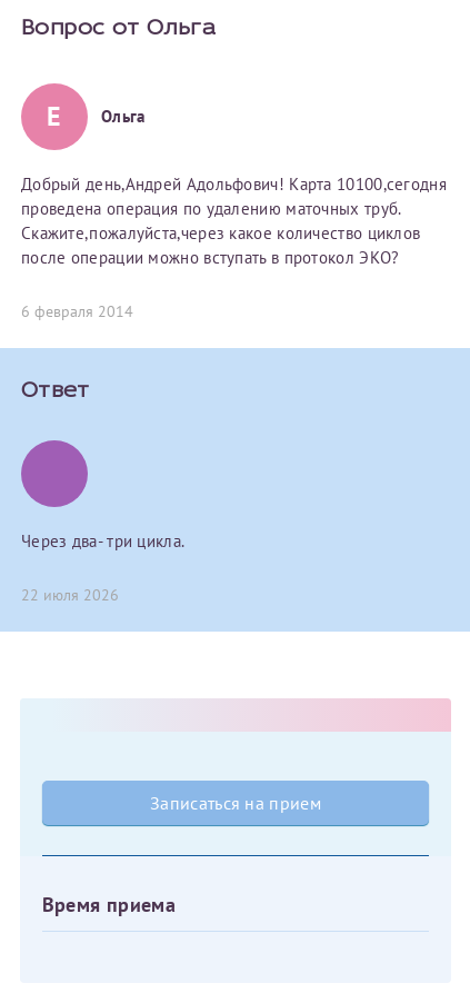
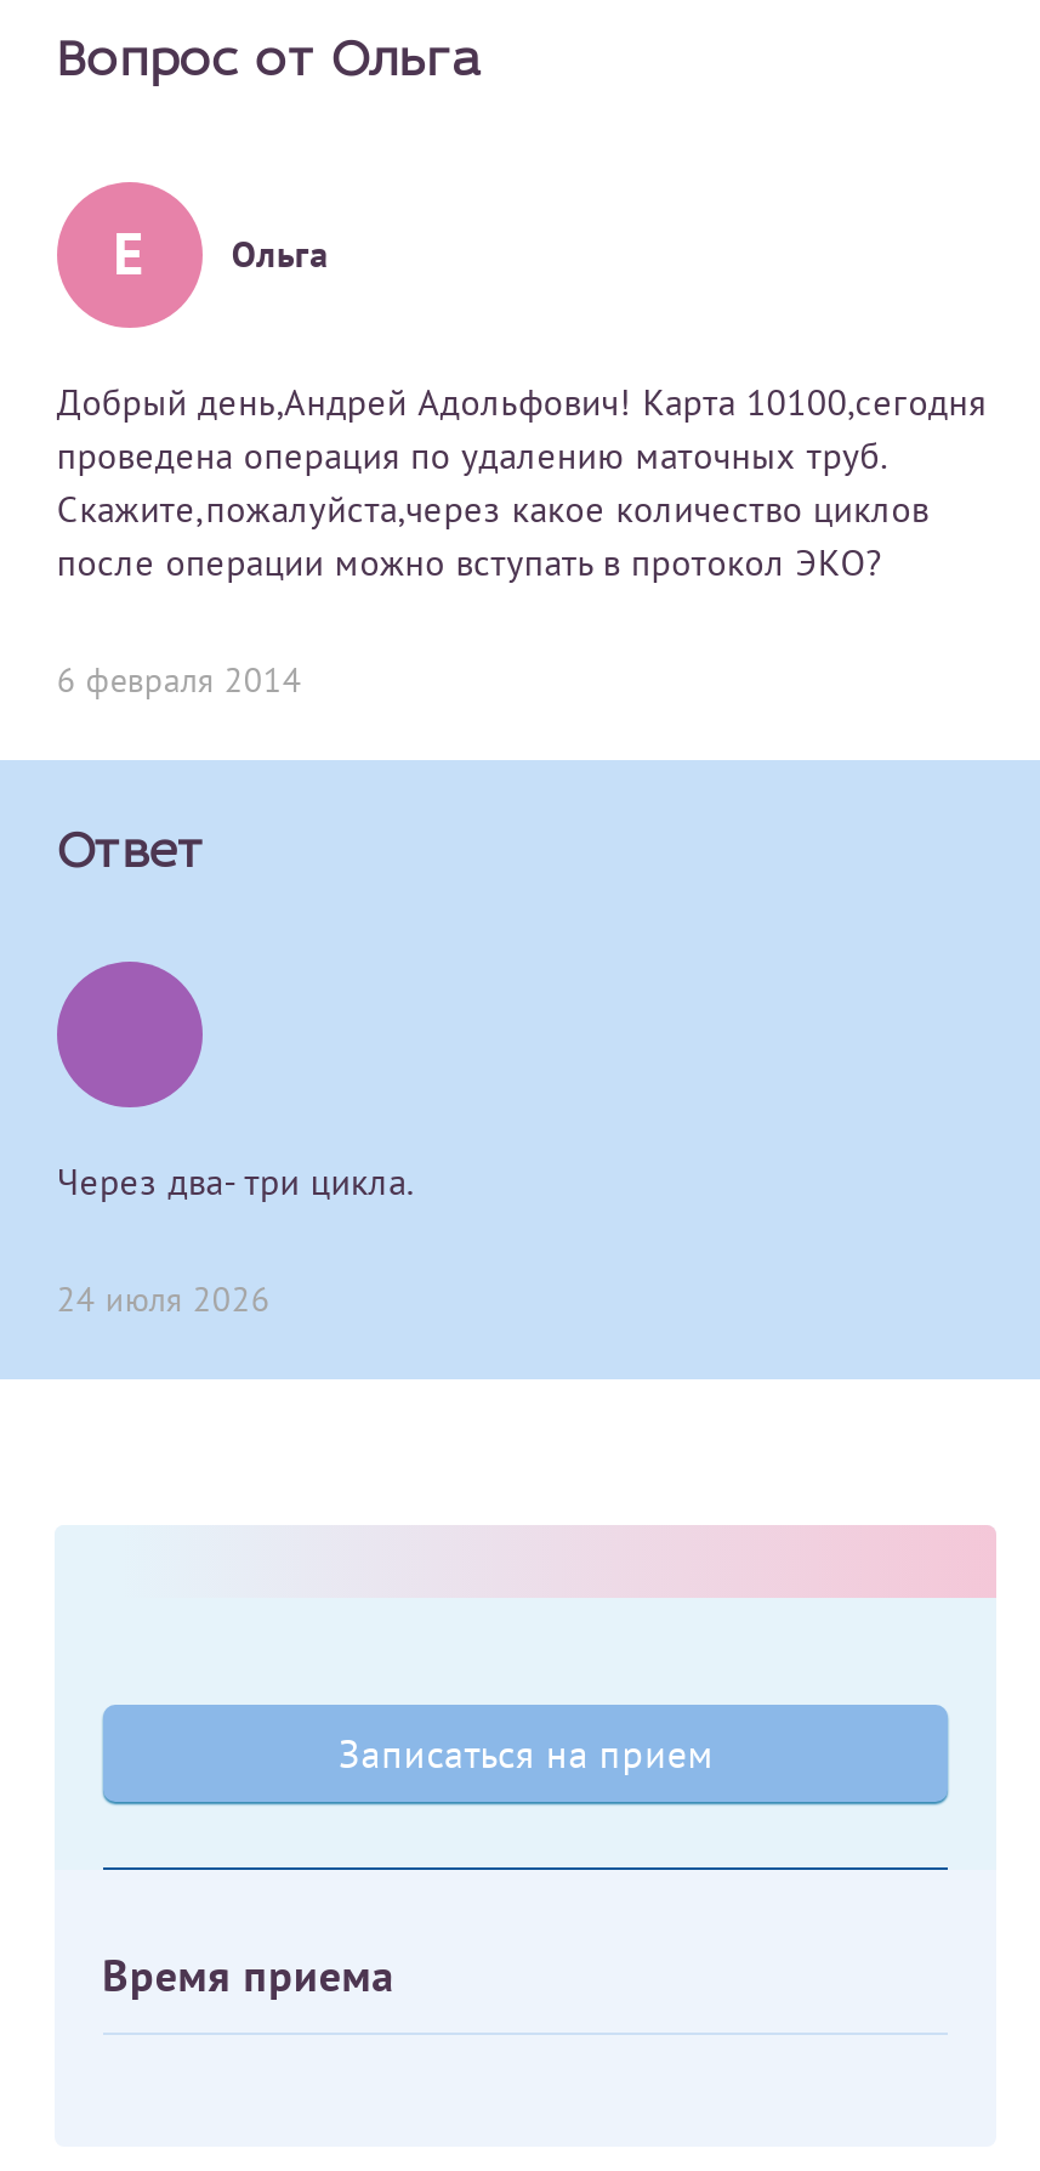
- 22 июля 2026
+ 24 июля 2026
